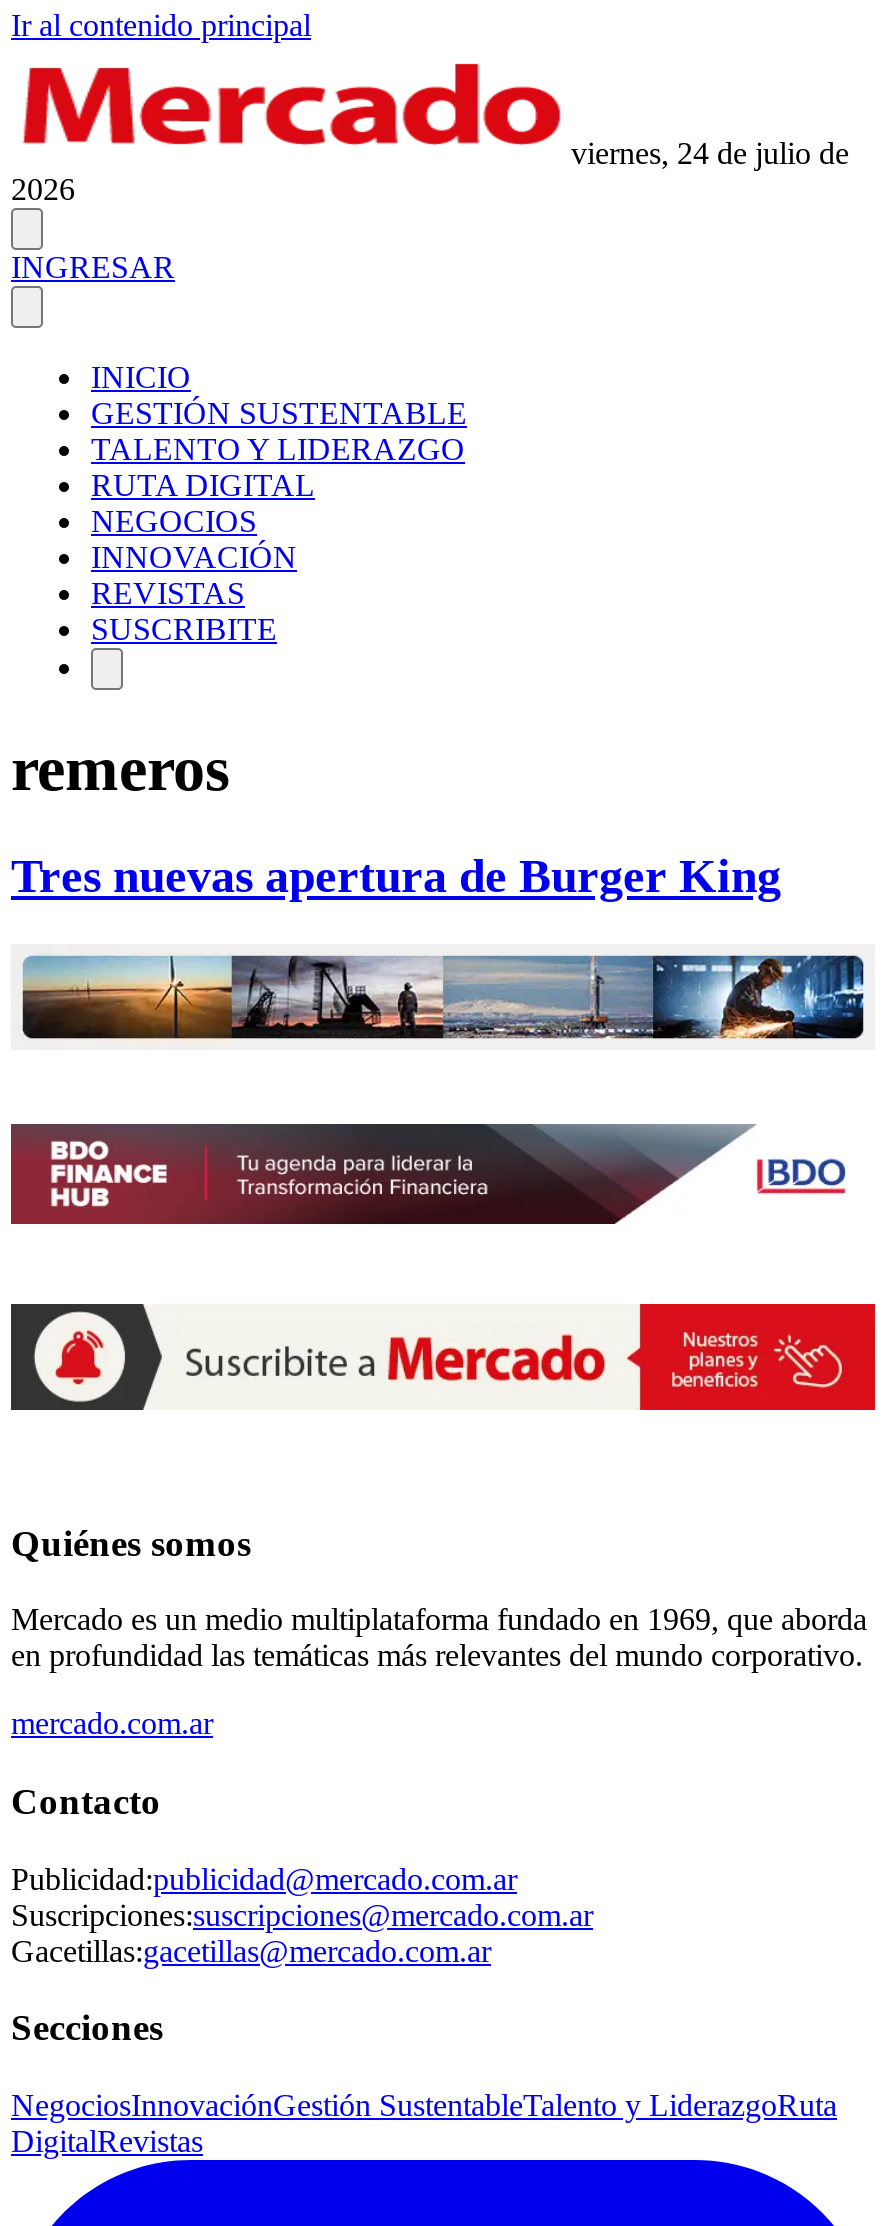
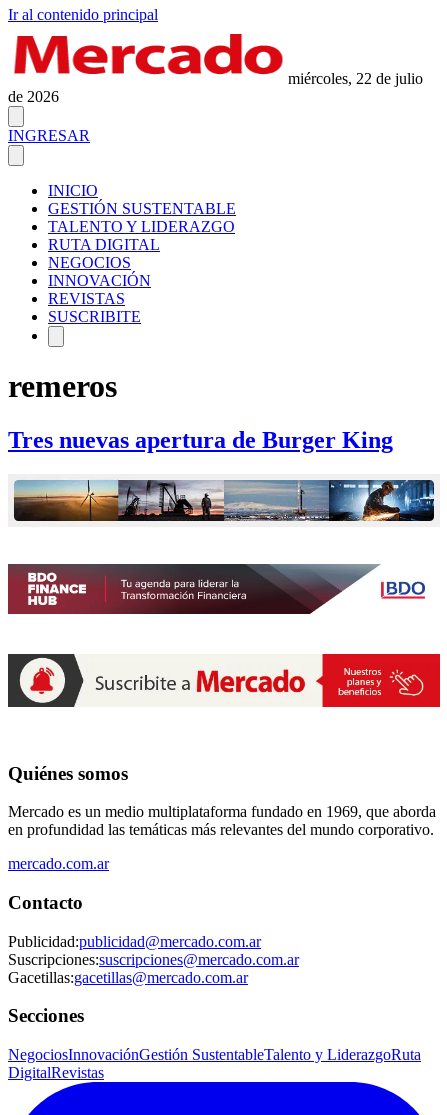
- viernes, 24 de julio de
- 2026
+ miércoles, 22 de julio
+ de 2026
